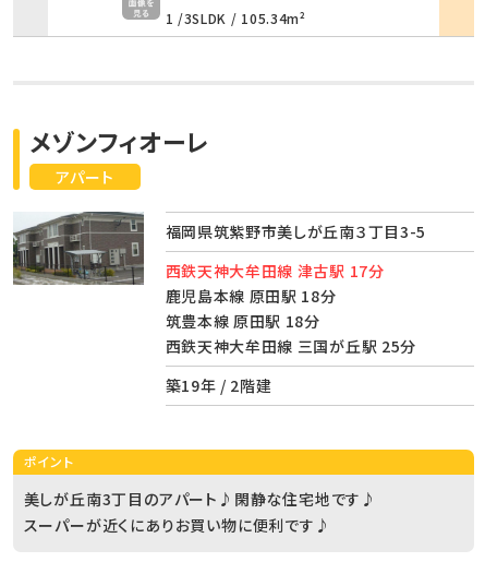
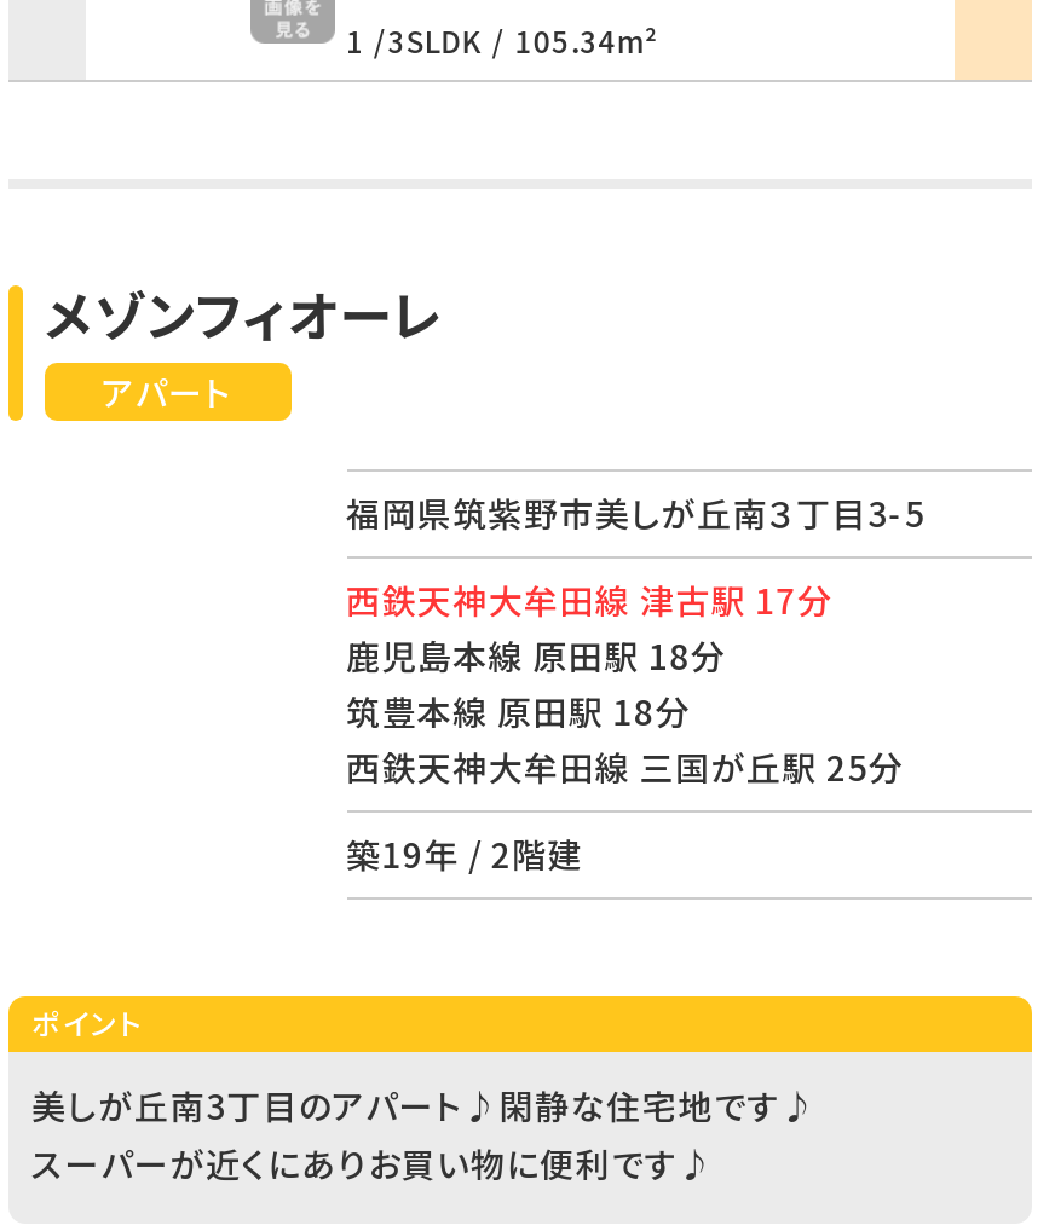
- [image]
